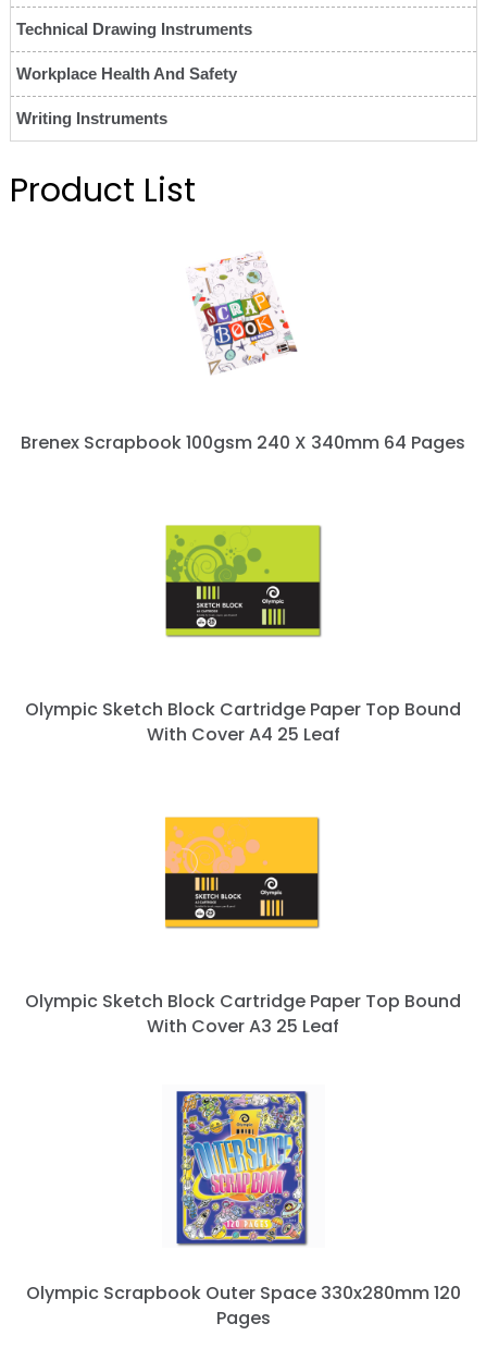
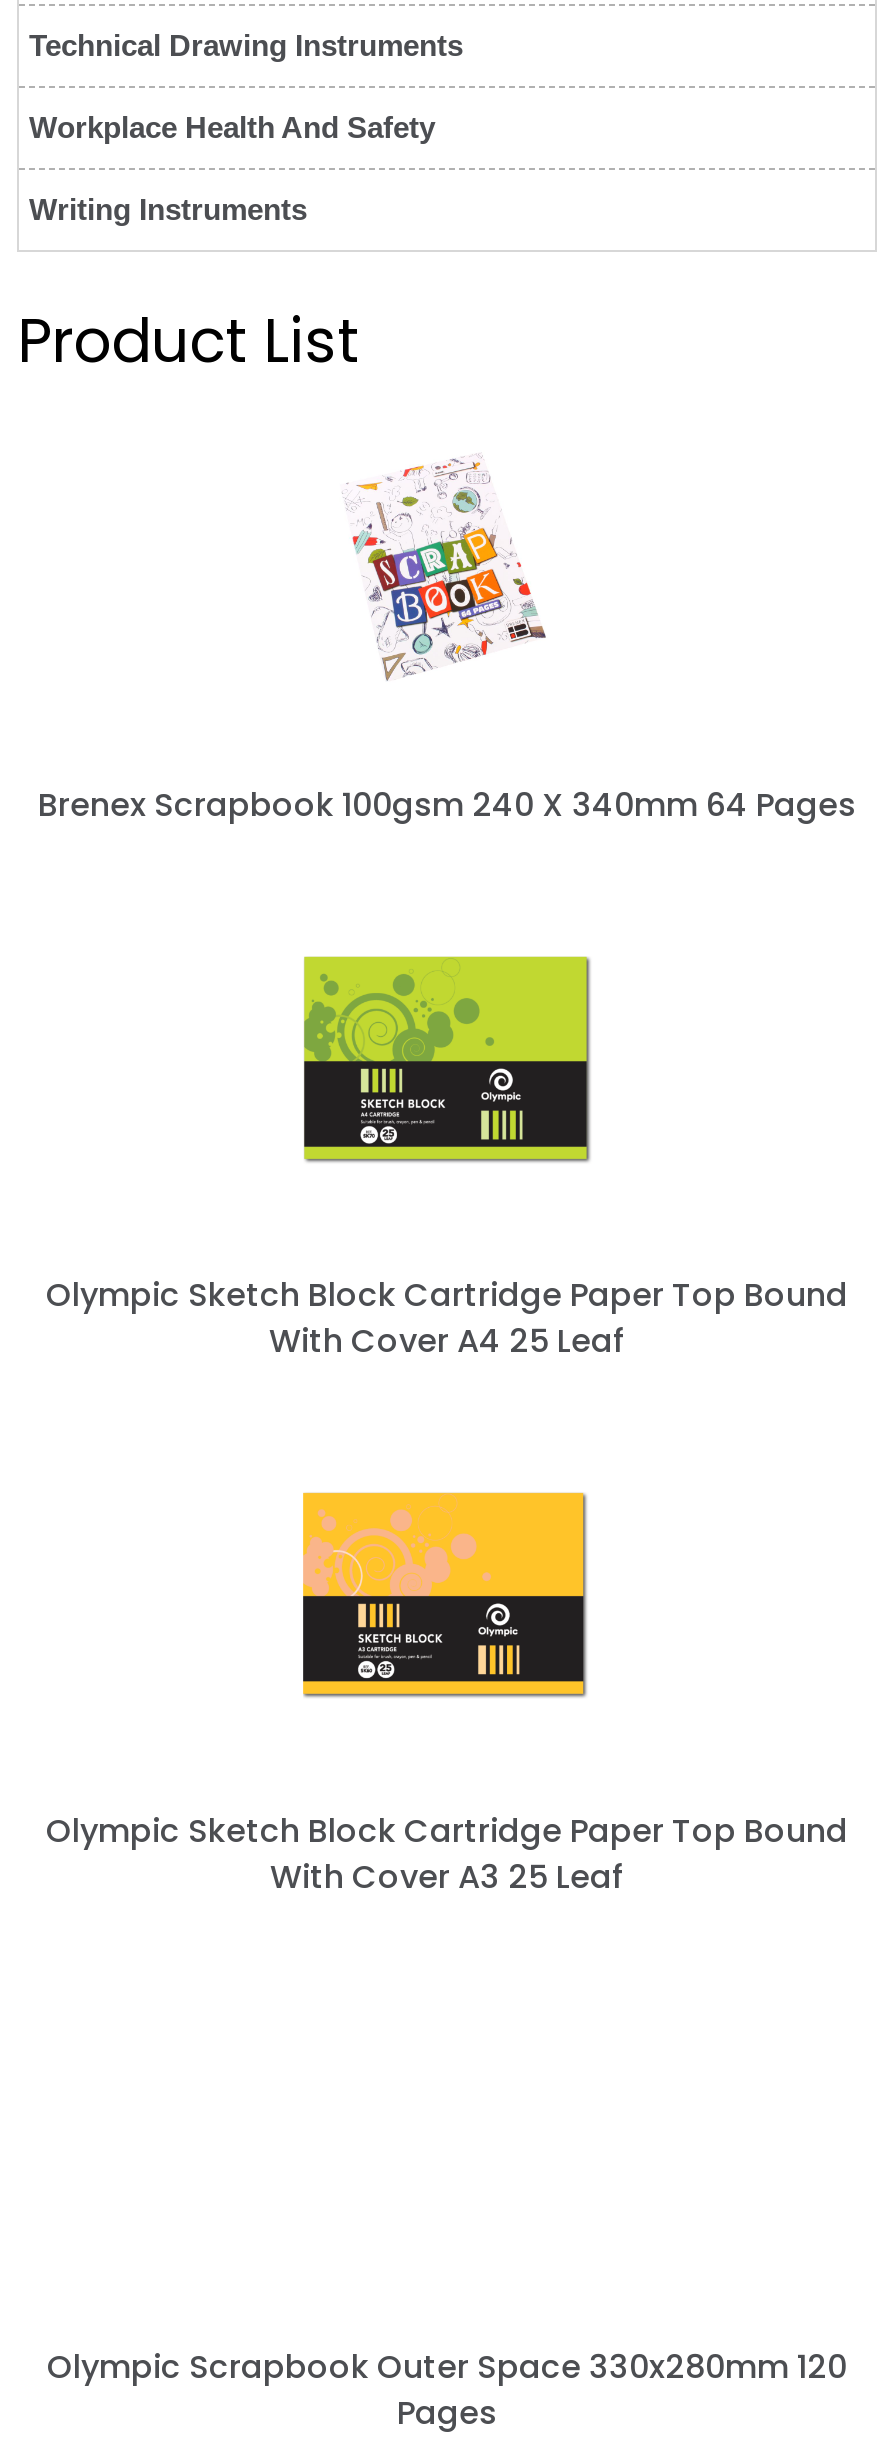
- [image]
